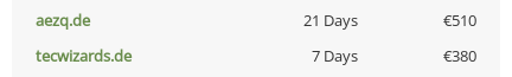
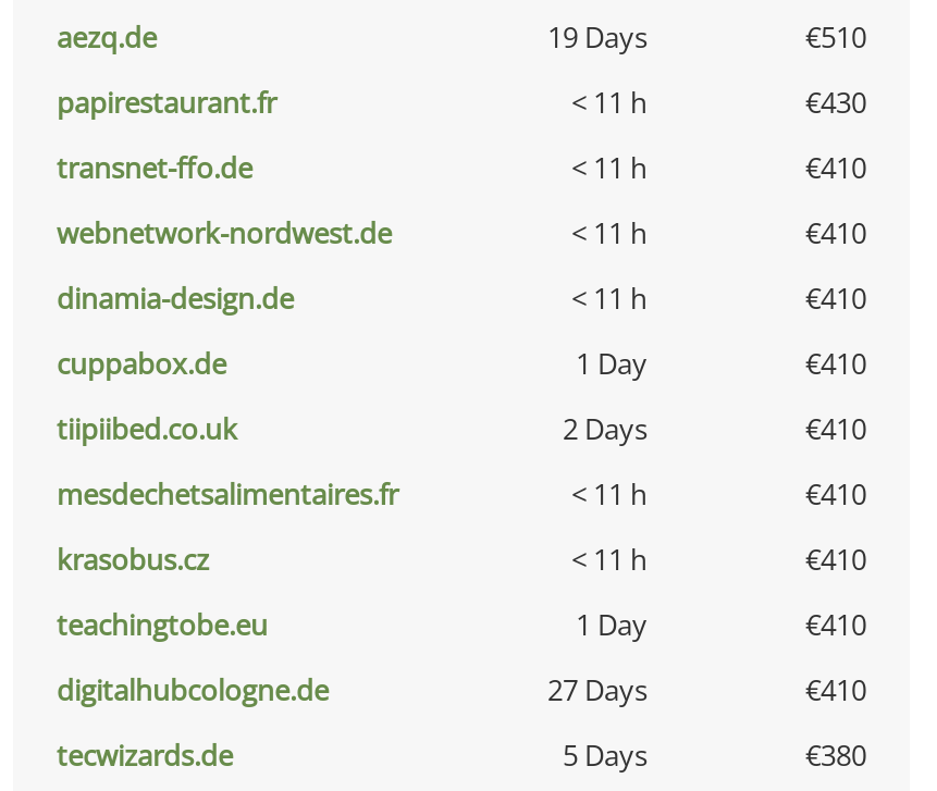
- 21 Days
+ 19 Days

+ papirestaurant.fr
+ < 11 h
+ €430
+ transnet-ffo.de
+ < 11 h
+ €410
+ webnetwork-nordwest.de
+ < 11 h
+ €410
+ dinamia-design.de
+ < 11 h
+ €410
+ cuppabox.de
+ 1 Day
+ €410
+ tiipiibed.co.uk
+ 2 Days
+ €410
+ mesdechetsalimentaires.fr
+ < 11 h
+ €410
+ krasobus.cz
+ < 11 h
+ €410
+ teachingtobe.eu
+ 1 Day
+ €410
+ digitalhubcologne.de
+ 27 Days
+ €410

- 7 Days
+ 5 Days
